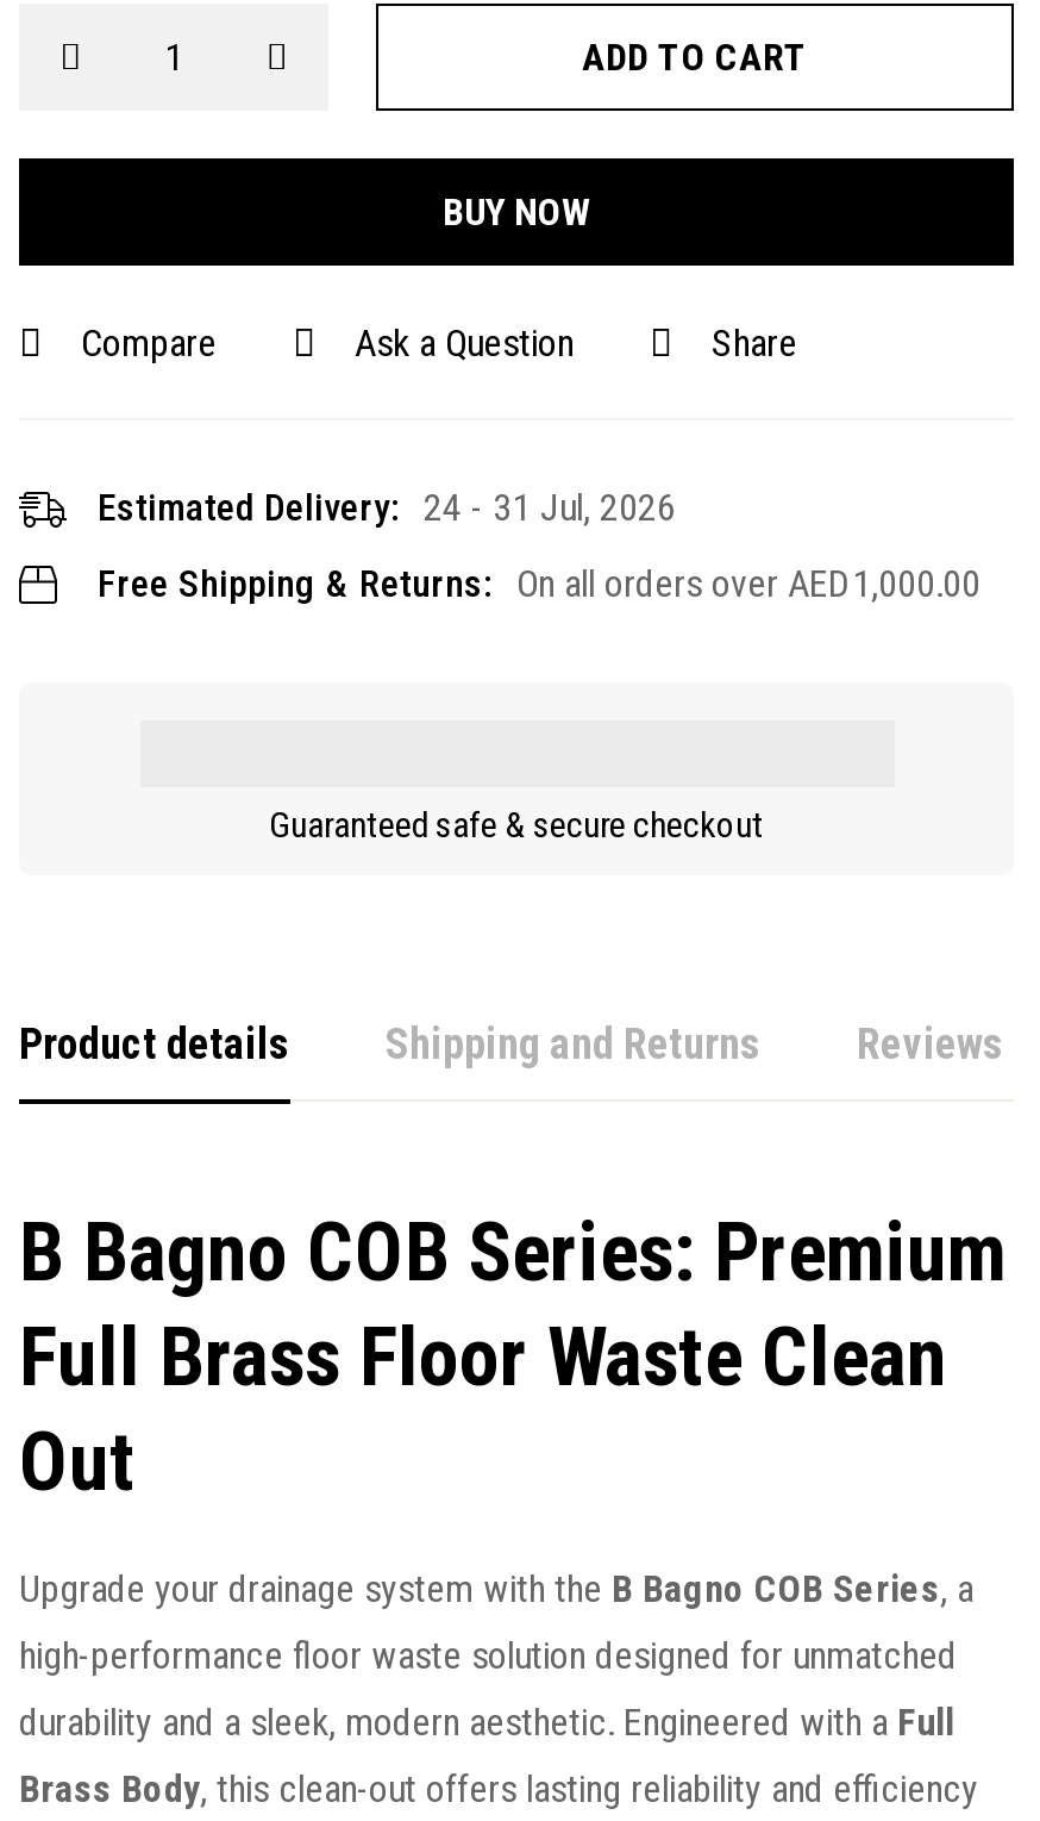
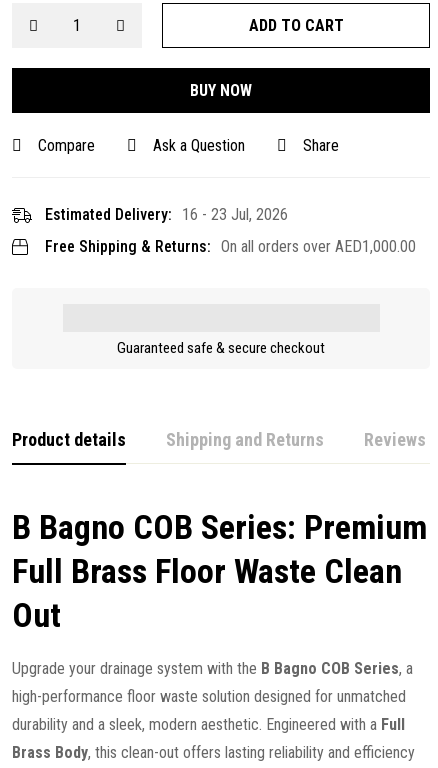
- Estimated Delivery: 24 - 31 Jul, 2026
+ Estimated Delivery: 16 - 23 Jul, 2026
